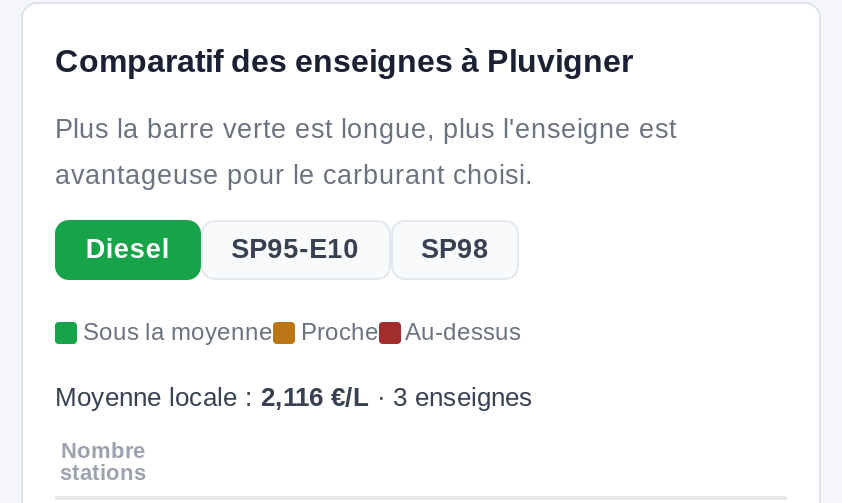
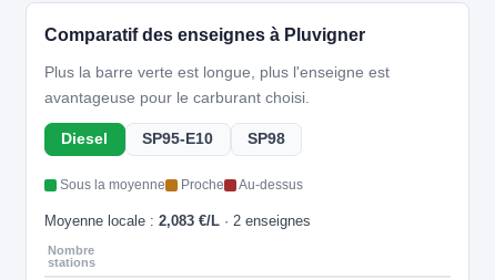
- Moyenne locale : 2,116 €/L · 3 enseignes
+ Moyenne locale : 2,083 €/L · 2 enseignes
